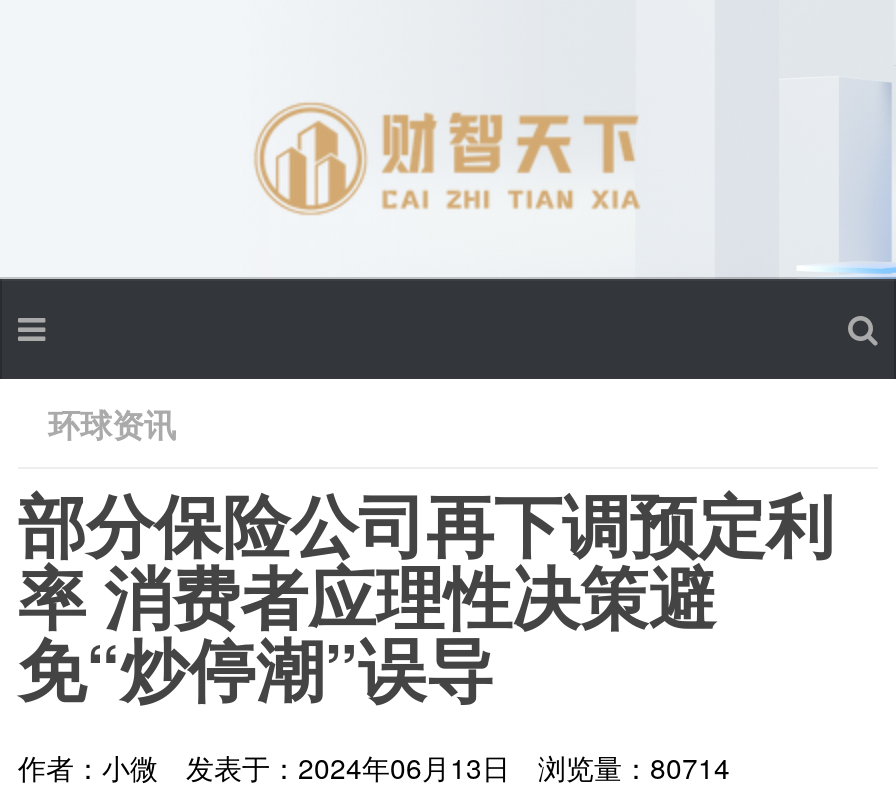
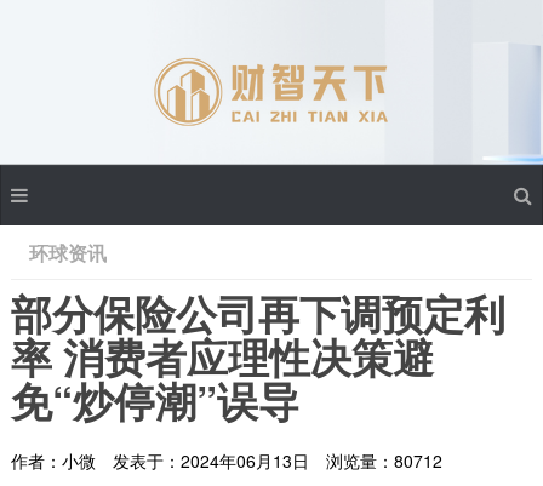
- 作者：小微 发表于：2024年06月13日 浏览量：80714
+ 作者：小微 发表于：2024年06月13日 浏览量：80712
